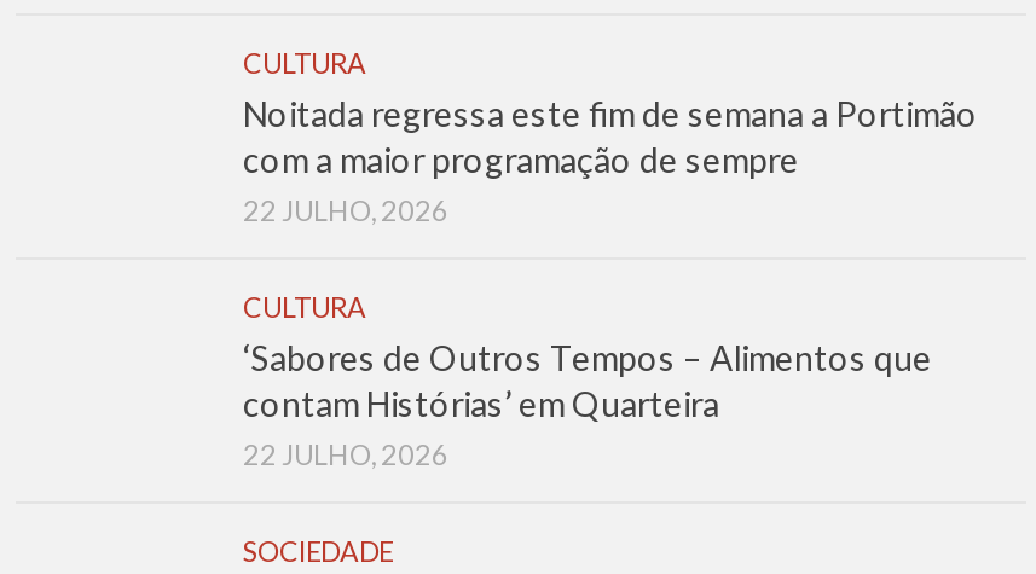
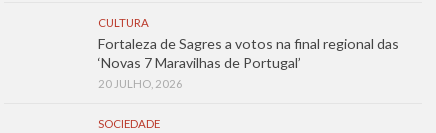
- Noitada regressa este fim de semana a Portimão
- com a maior programação de sempre
- 22 JULHO, 2026
- CULTURA
- ‘Sabores de Outros Tempos – Alimentos que
- contam Histórias’ em Quarteira
- 22 JULHO, 2026
+ Fortaleza de Sagres a votos na final regional das
+ ‘Novas 7 Maravilhas de Portugal’
+ 20 JULHO, 2026
